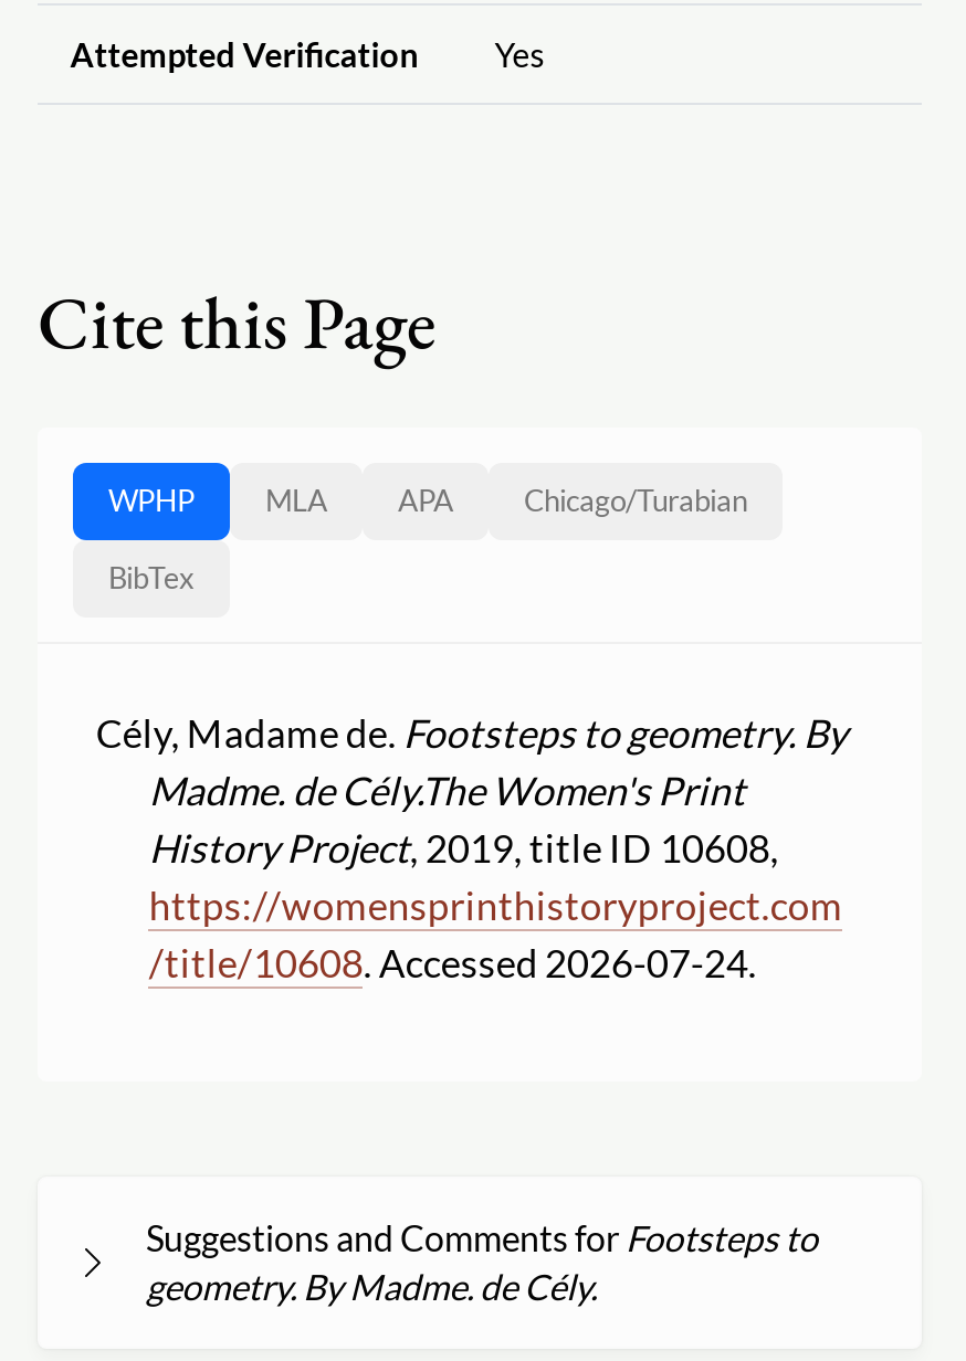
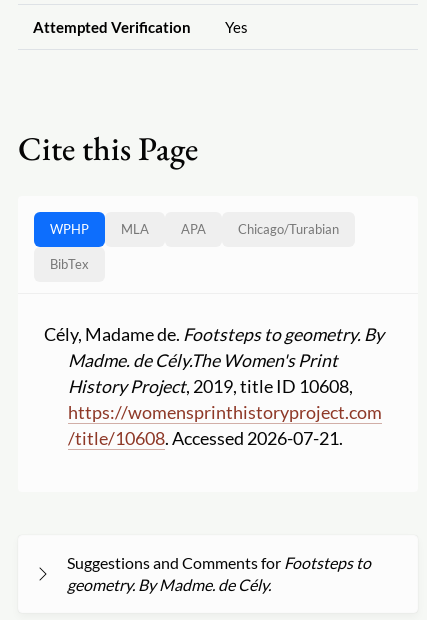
- /title/10608. Accessed 2026-07-24.
+ /title/10608. Accessed 2026-07-21.
